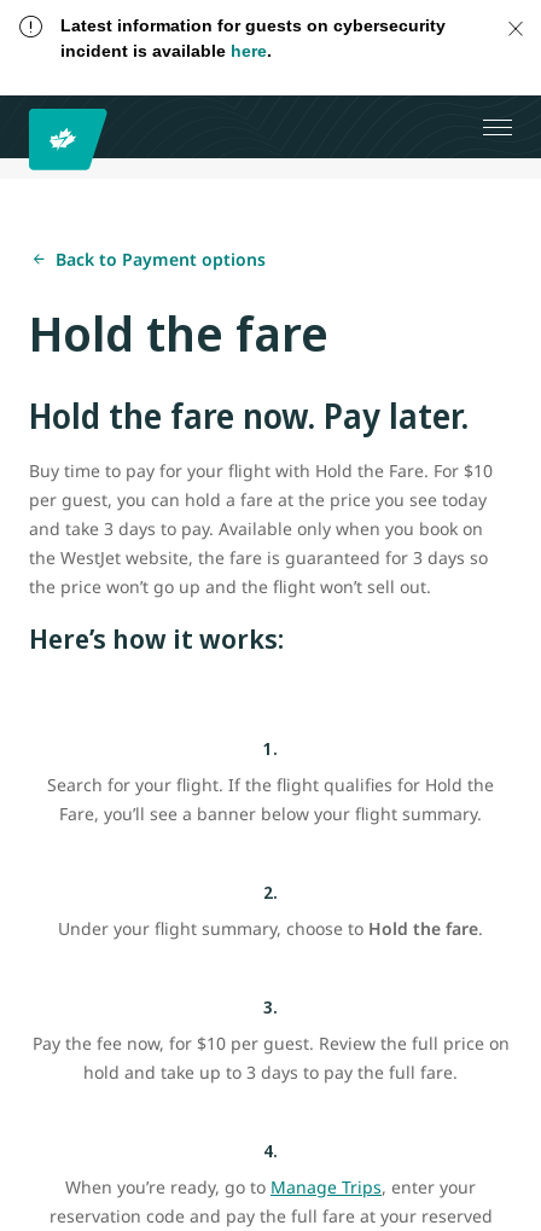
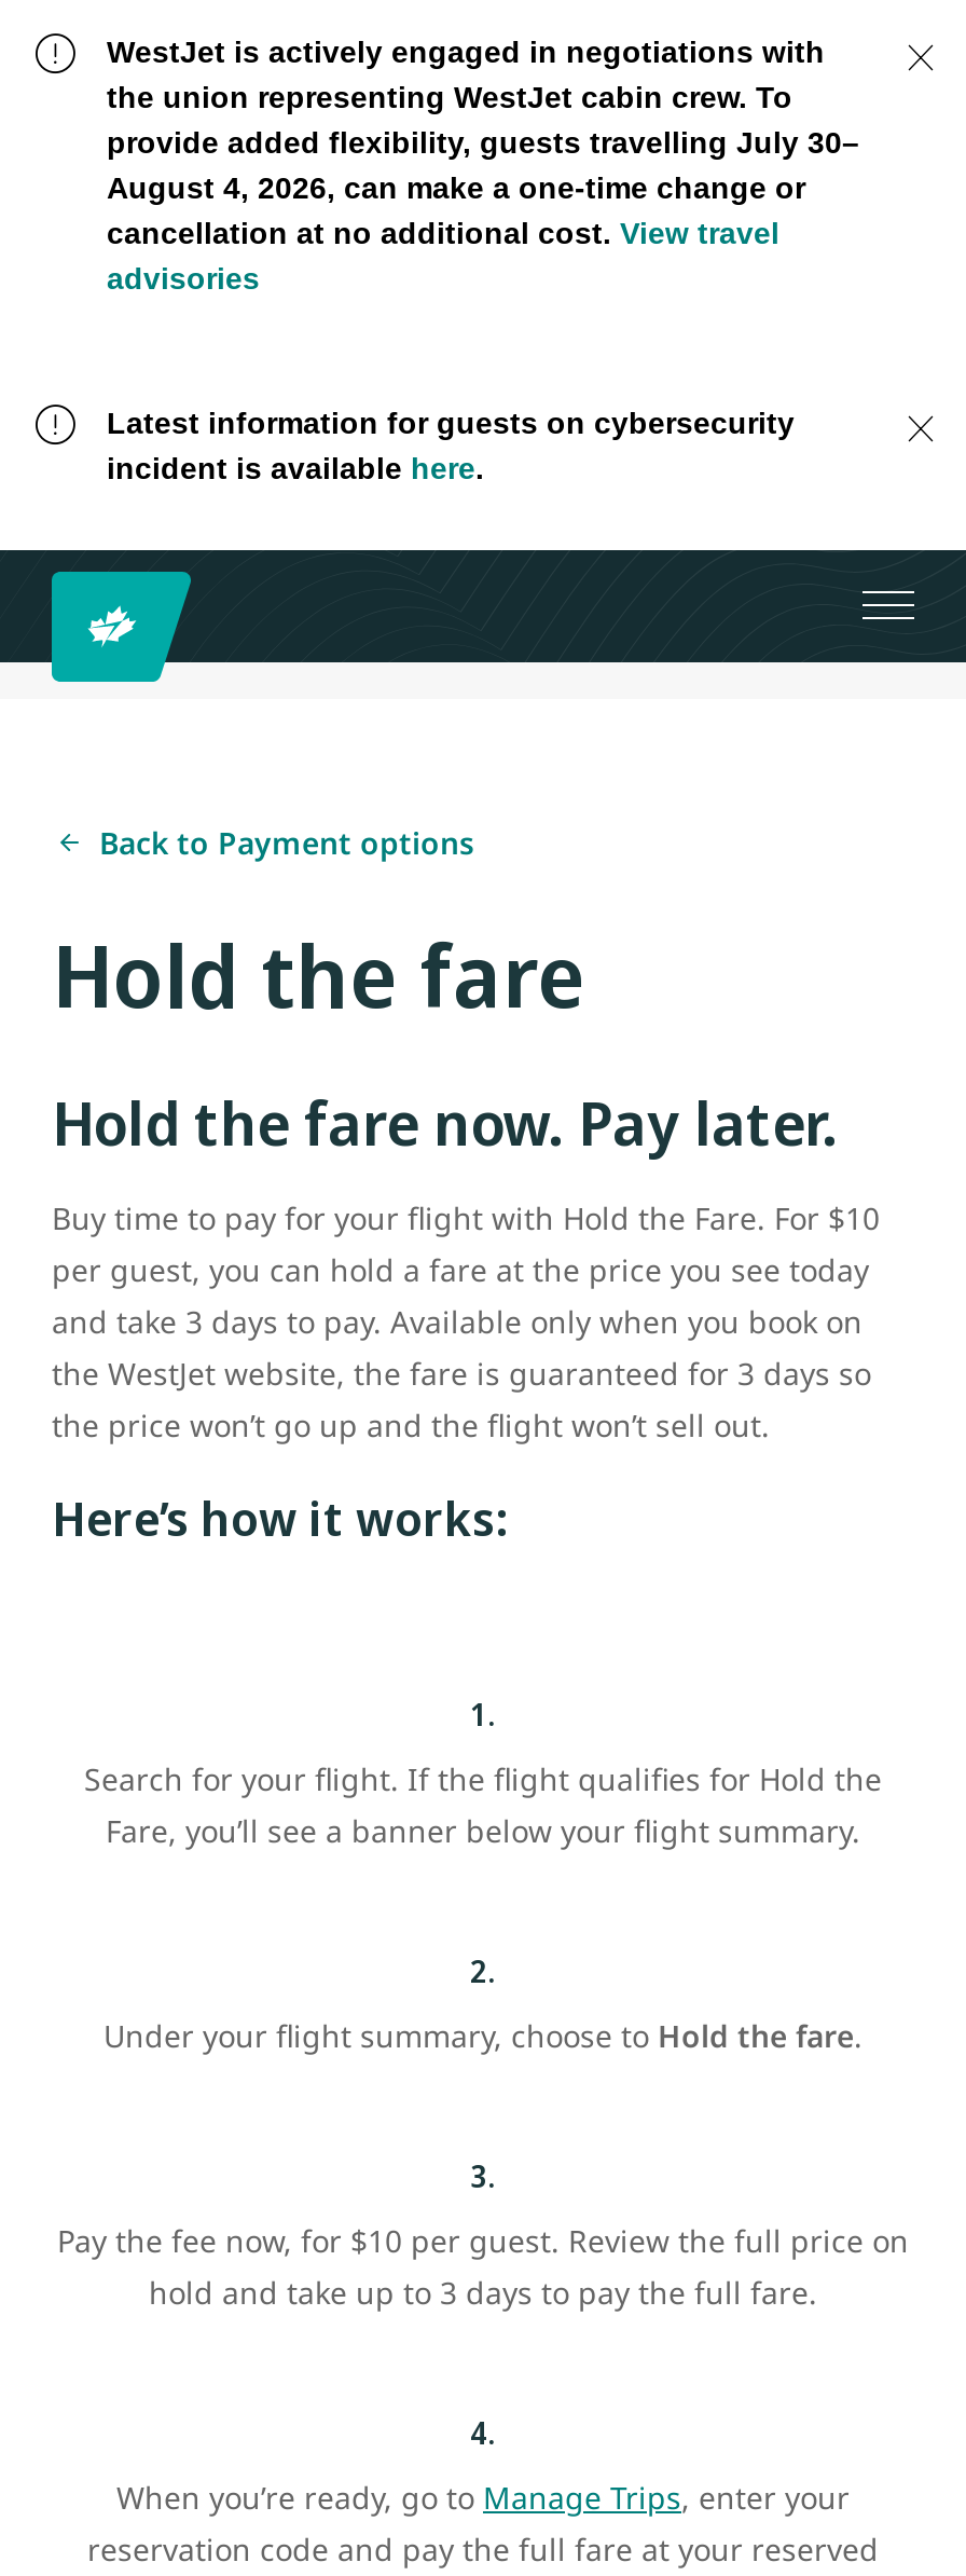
+ WestJet is actively engaged in negotiations with
+ the union representing WestJet cabin crew. To
+ provide added flexibility, guests travelling July 30–
+ August 4, 2026, can make a one-time change or
+ cancellation at no additional cost. View travel
+ advisories
